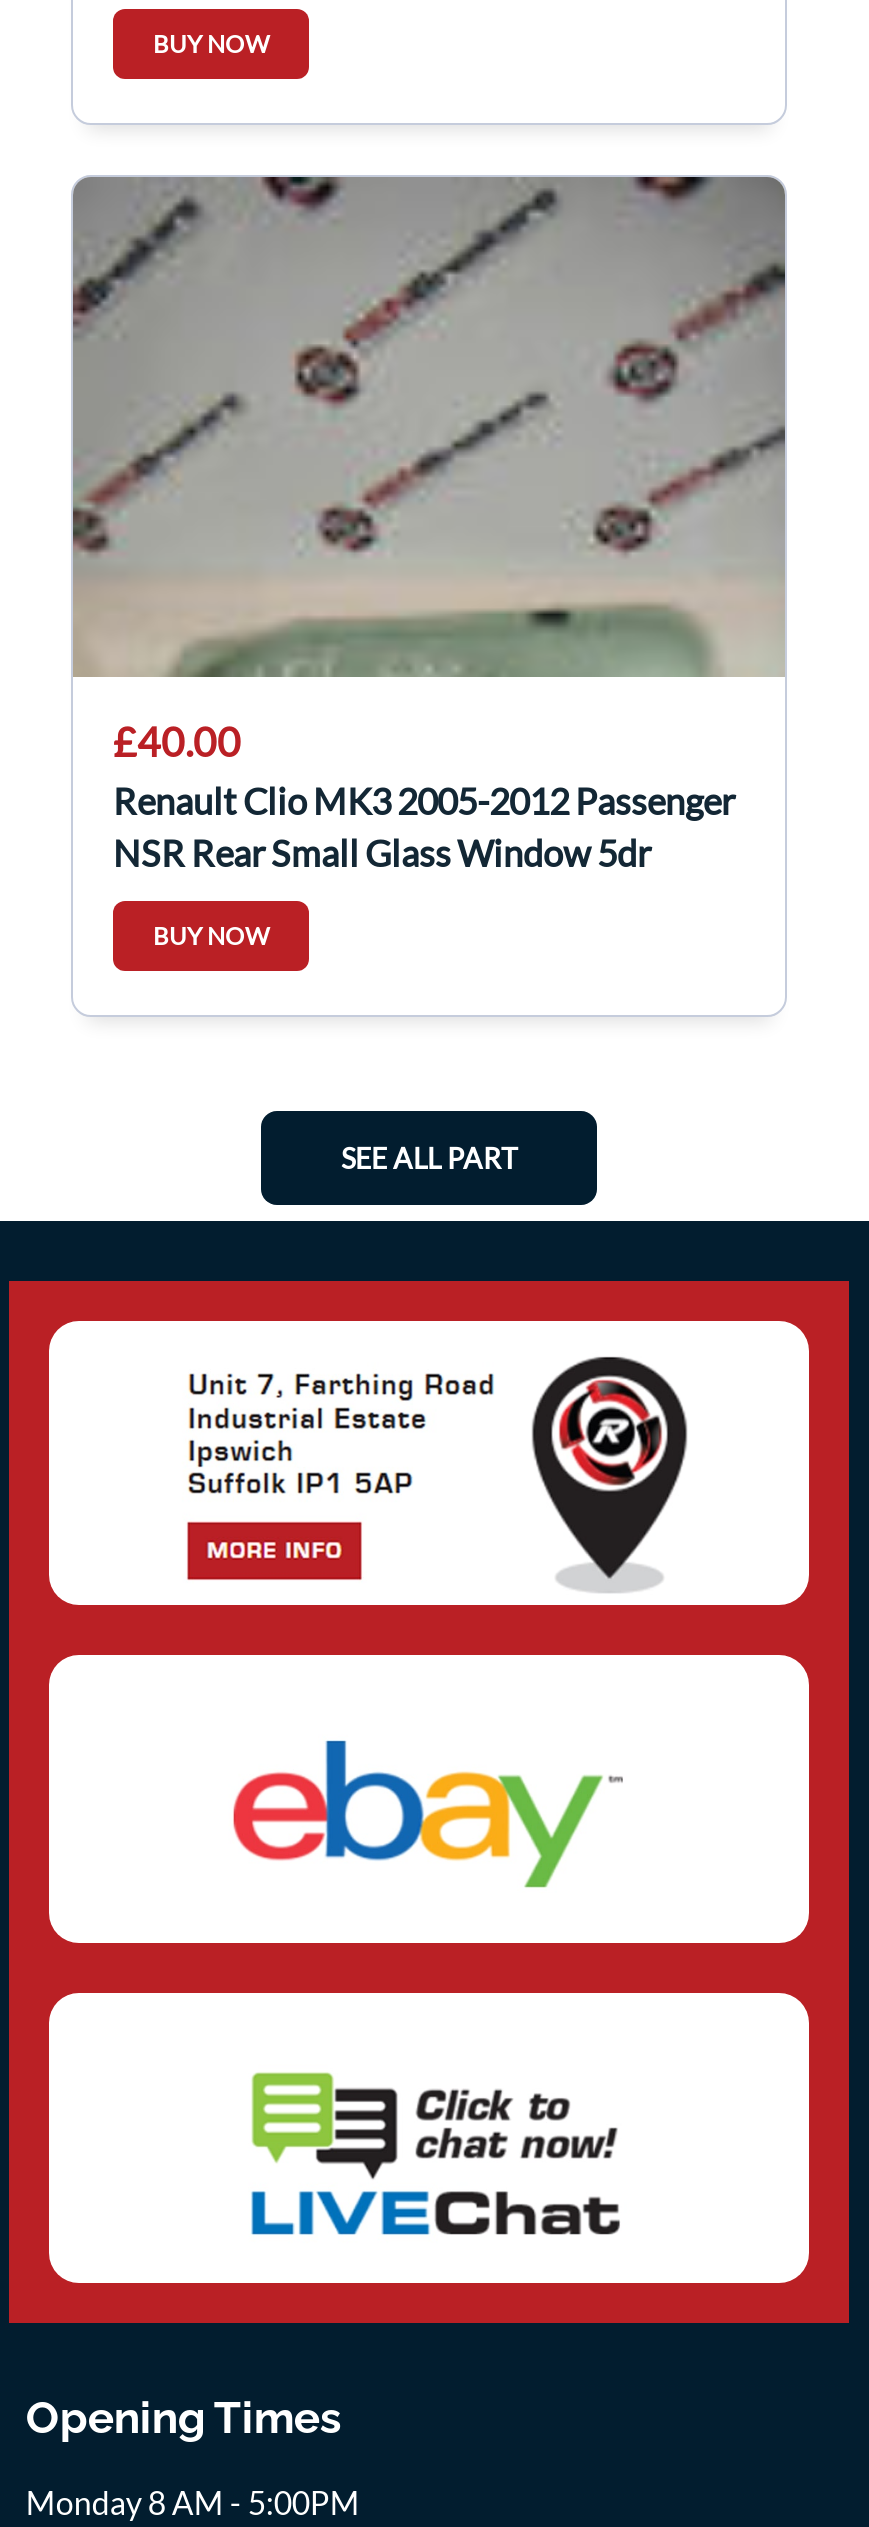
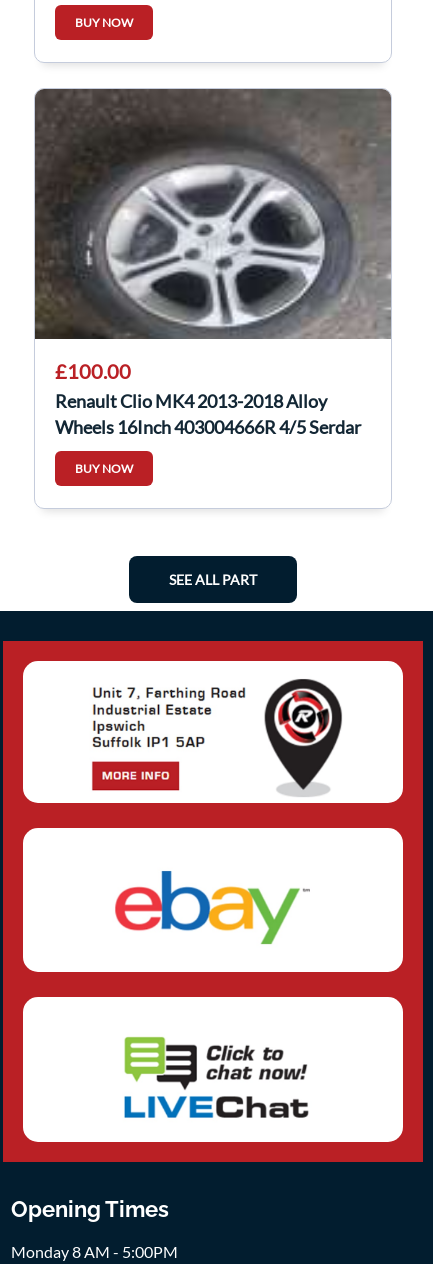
- [image]
- £40.00
- Renault Clio MK3 2005-2012 Passenger
- NSR Rear Small Glass Window 5dr
+ [image]
+ £100.00
+ Renault Clio MK4 2013-2018 Alloy
+ Wheels 16Inch 403004666R 4/5 Serdar
